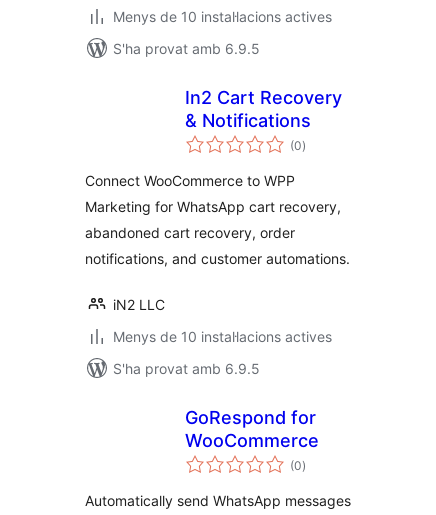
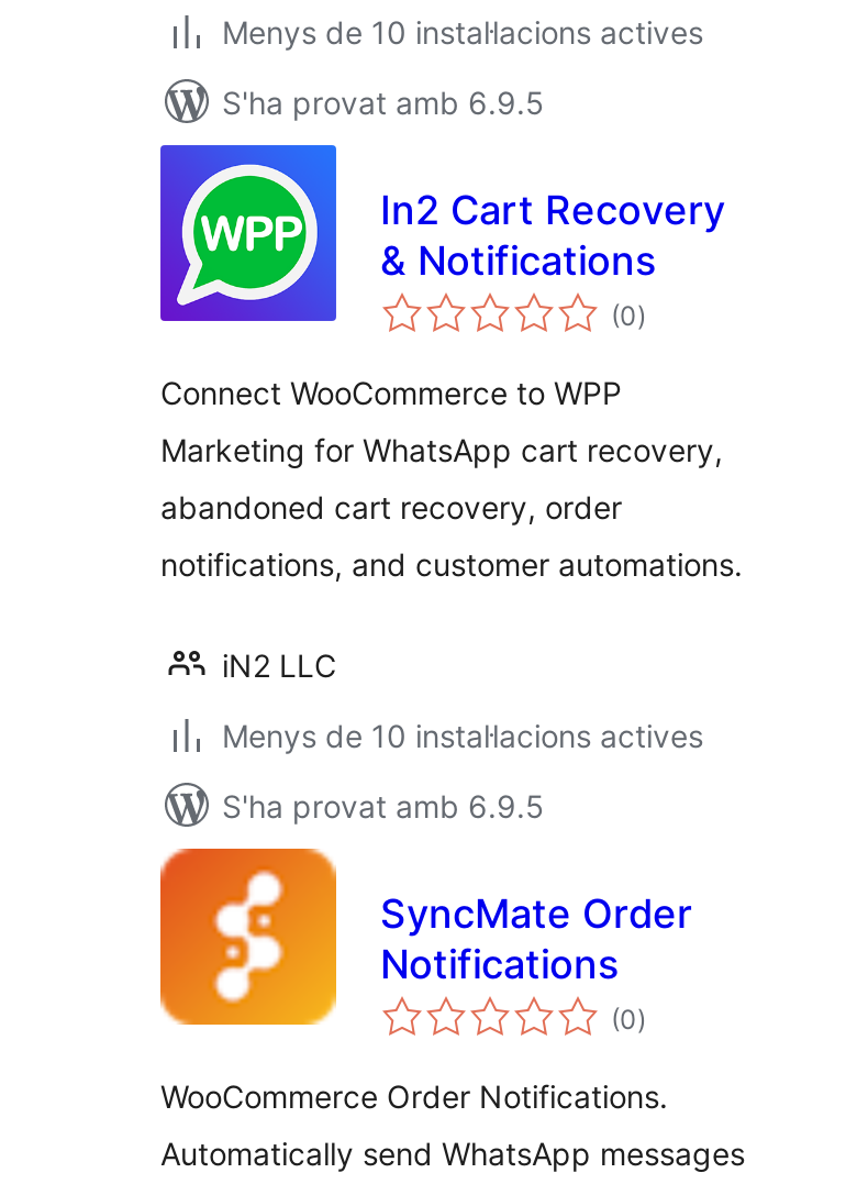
+ [image]

+ [image]
+ WooCommerce Order Notifications.

- GoRespond for
- WooCommerce
+ SyncMate Order
+ Notifications
